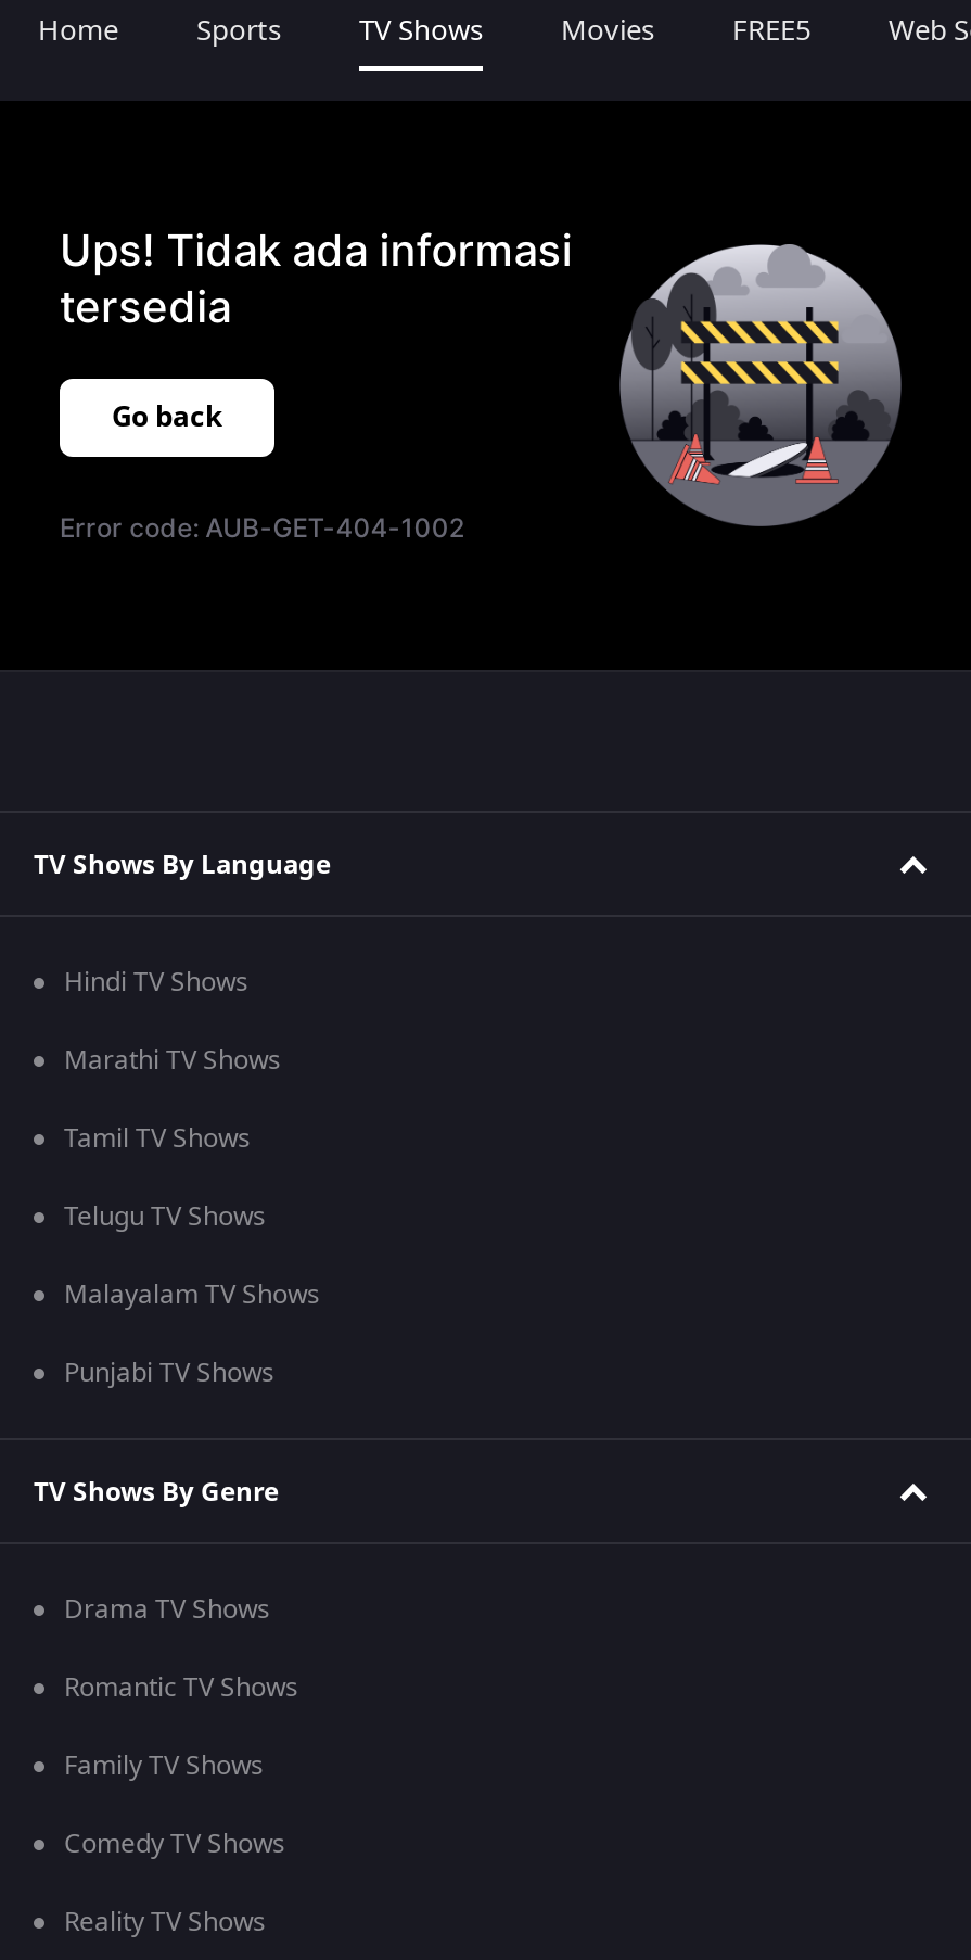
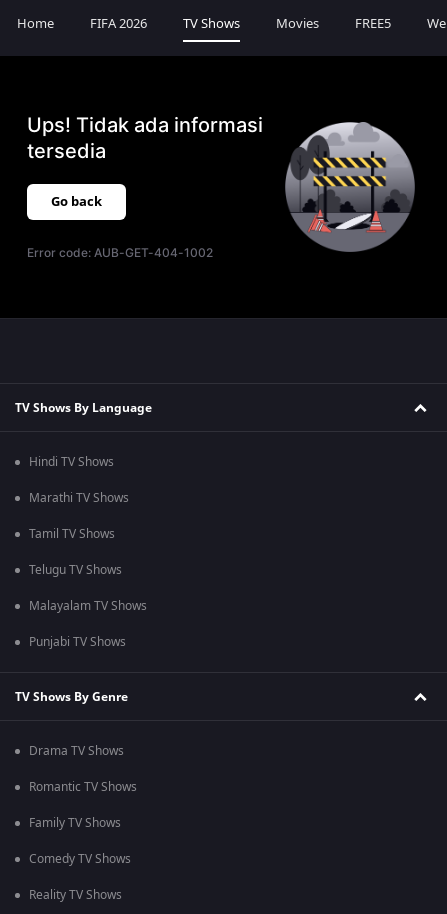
- Sports
+ FIFA 2026
